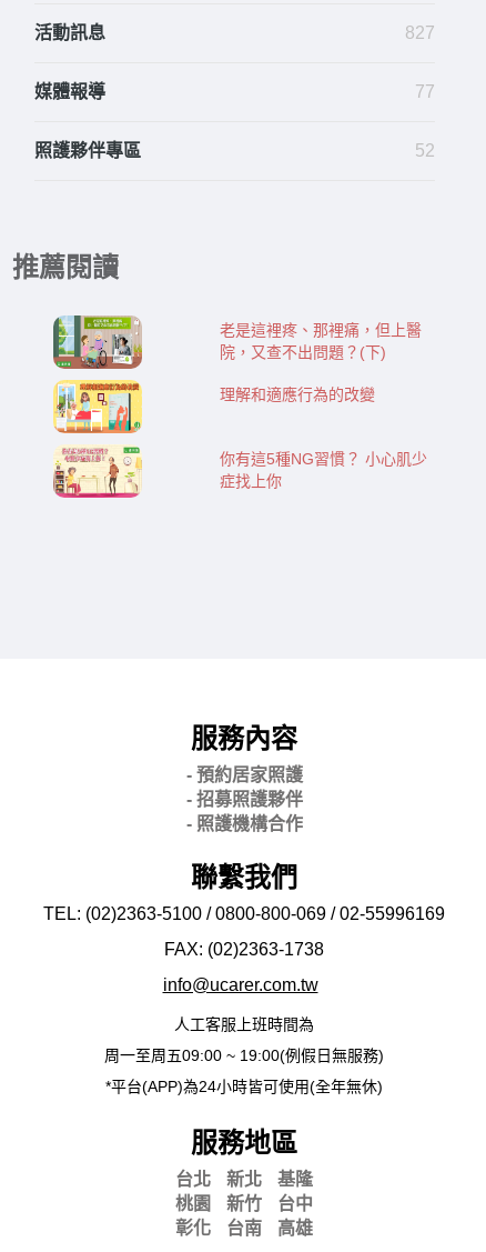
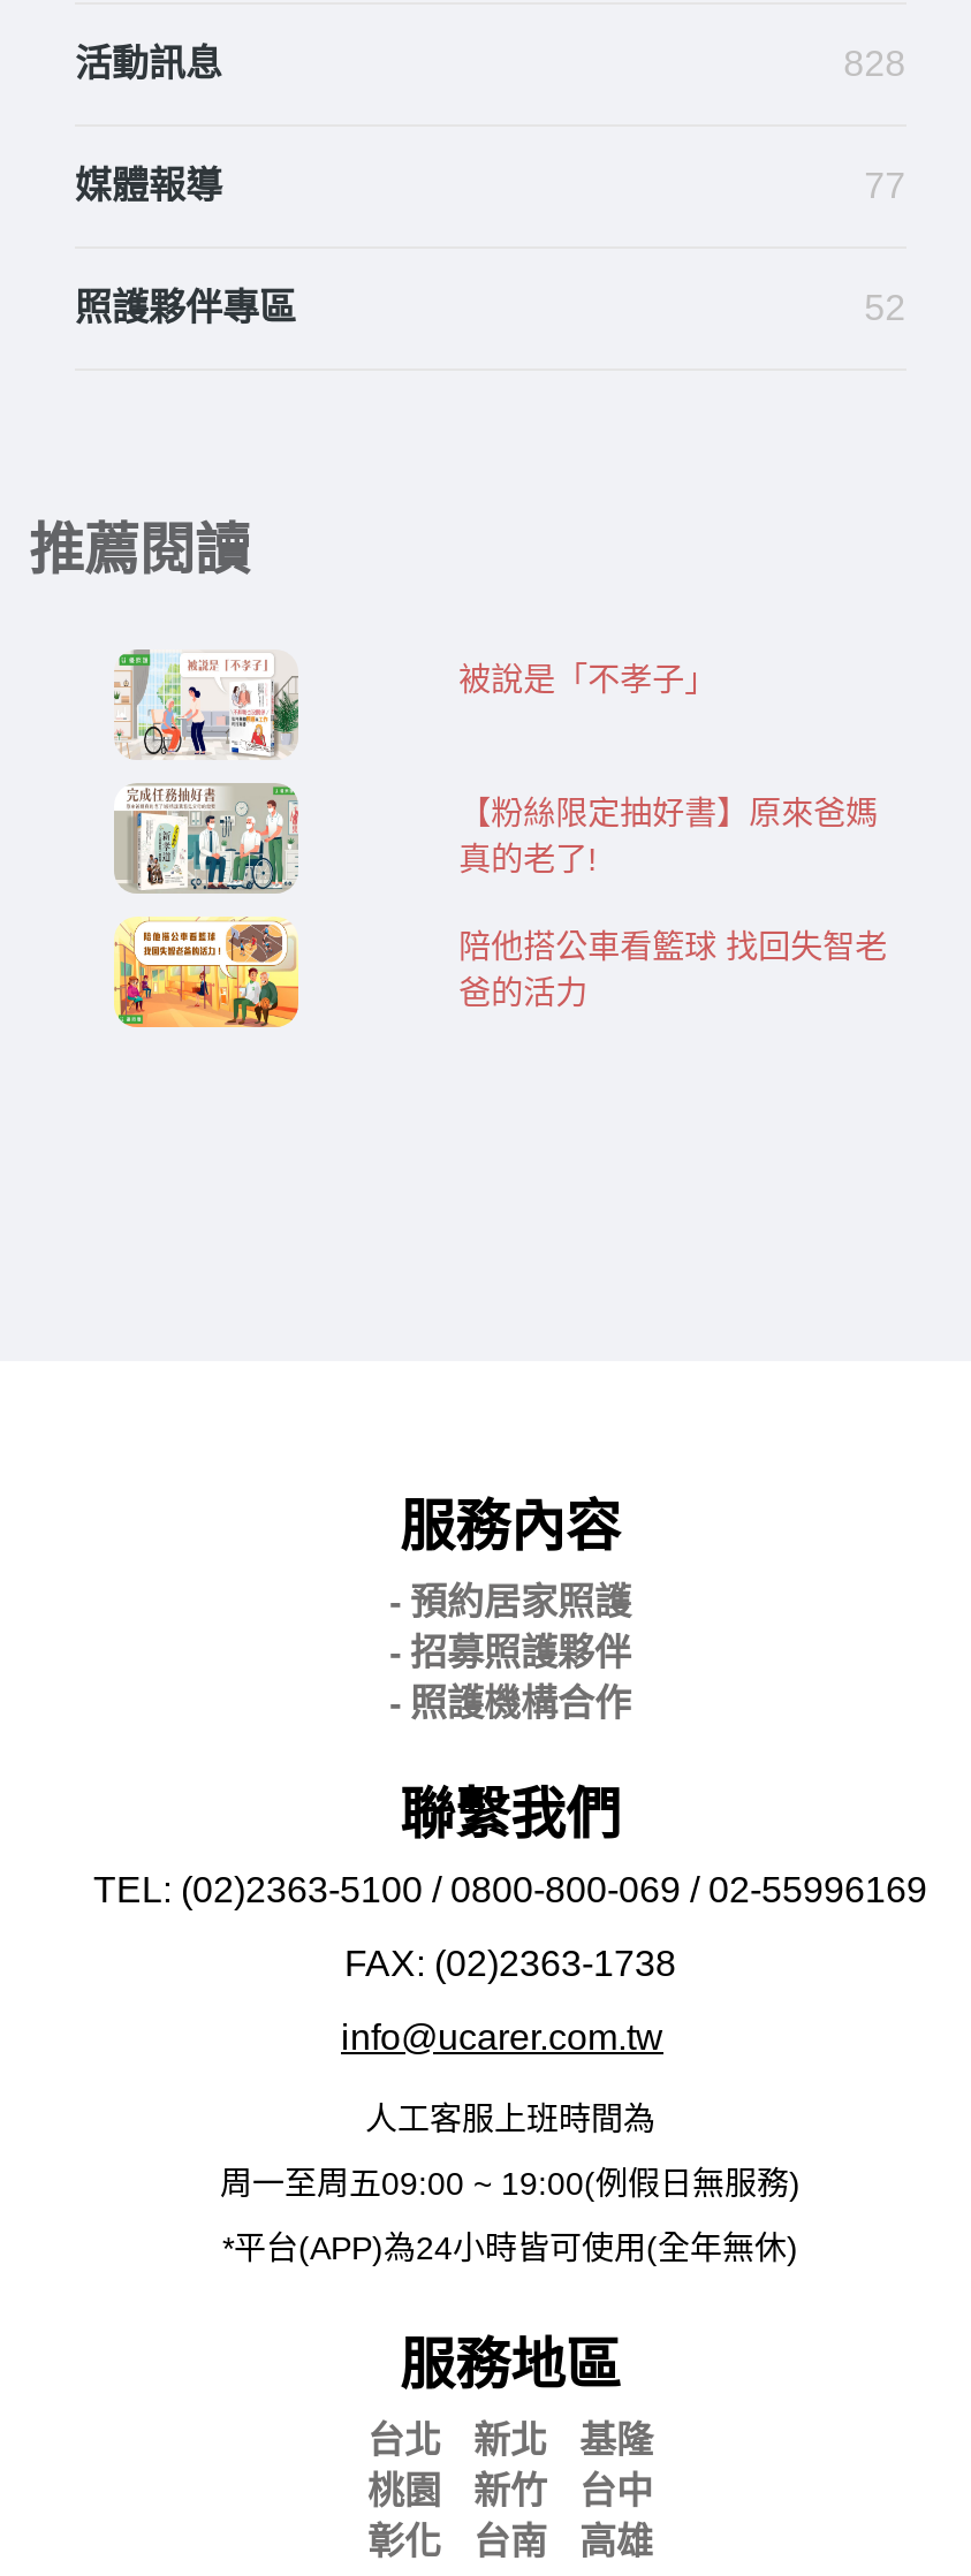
- 827
+ 828

- [image]
+ [image]

- 老是這裡疼、那裡痛，但上醫
- 院，又查不出問題？(下)
+ 被說是「不孝子」

- [image]
+ [image]

- 理解和適應行為的改變
+ 【粉絲限定抽好書】原來爸媽
+ 真的老了!

- [image]
+ [image]

- 你有這5種NG習慣？ 小心肌少
- 症找上你
+ 陪他搭公車看籃球 找回失智老
+ 爸的活力
